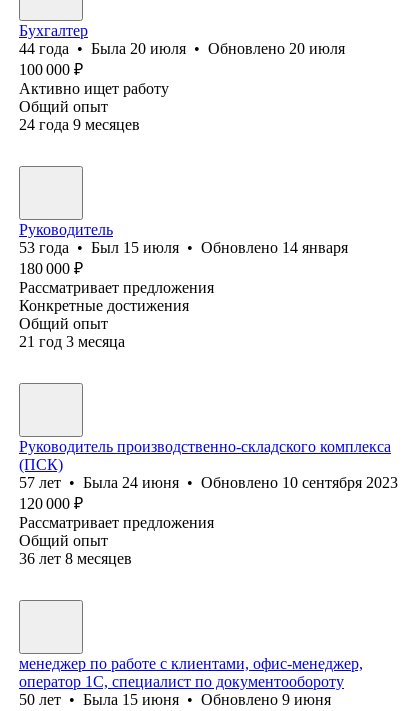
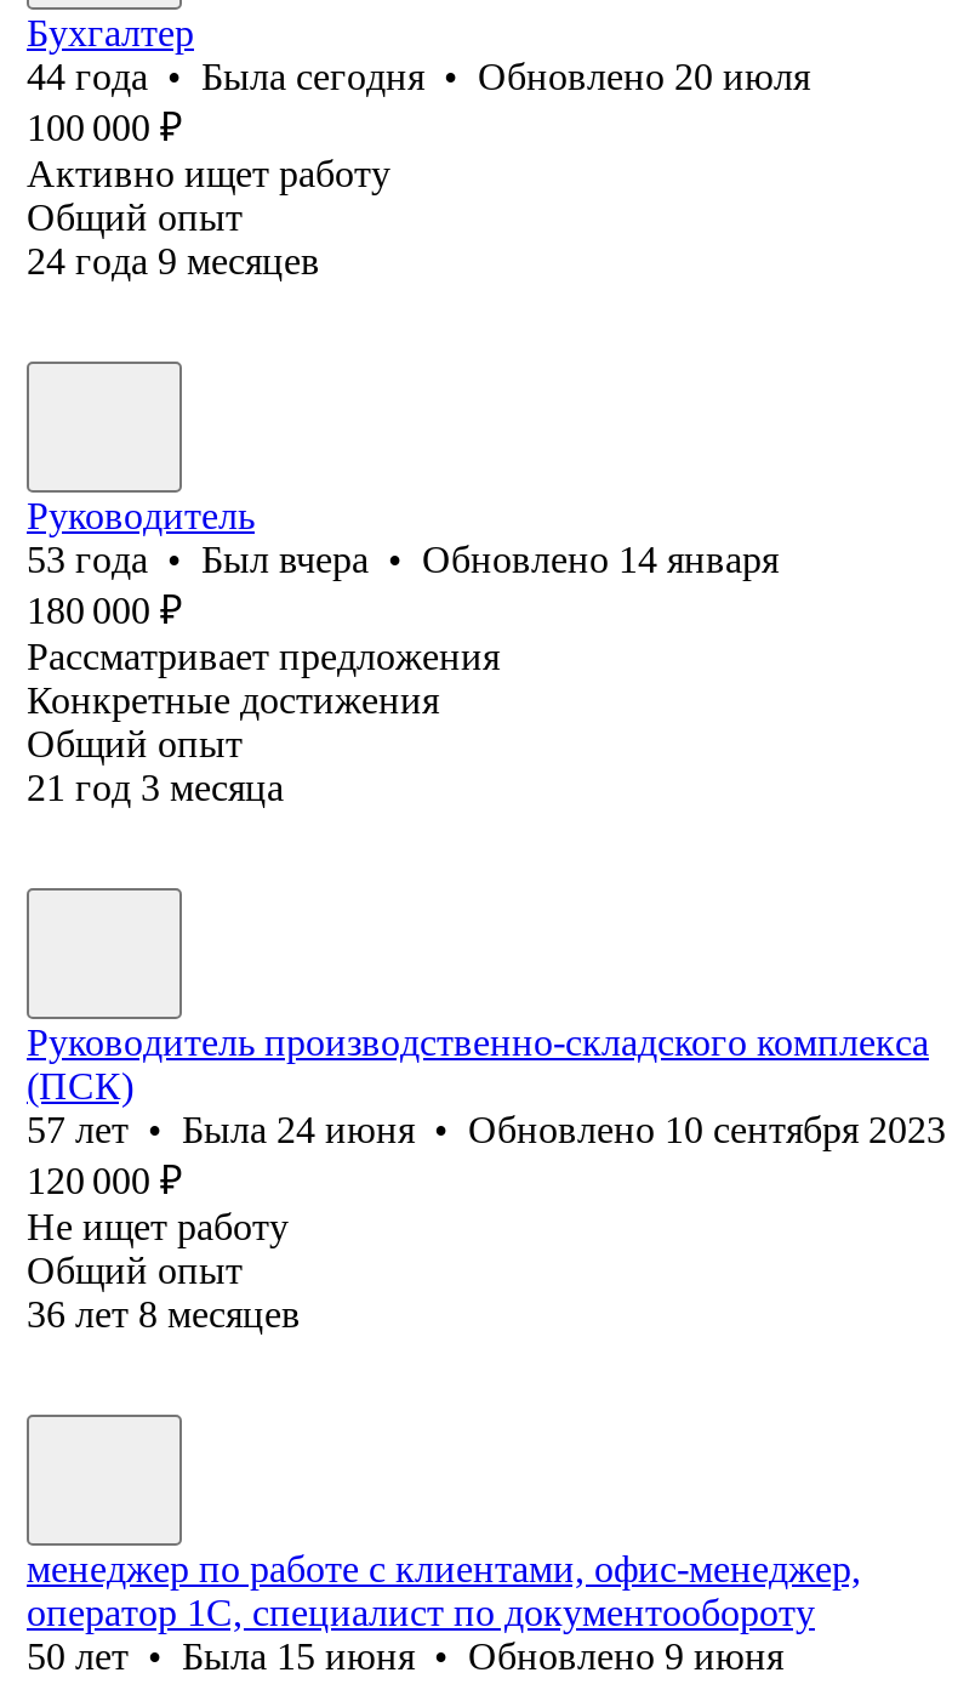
- 44 года • Была 20 июля • Обновлено 20 июля
+ 44 года • Была сегодня • Обновлено 20 июля

- 53 года • Был 15 июля • Обновлено 14 января
+ 53 года • Был вчера • Обновлено 14 января

- Рассматривает предложения
+ Не ищет работу
